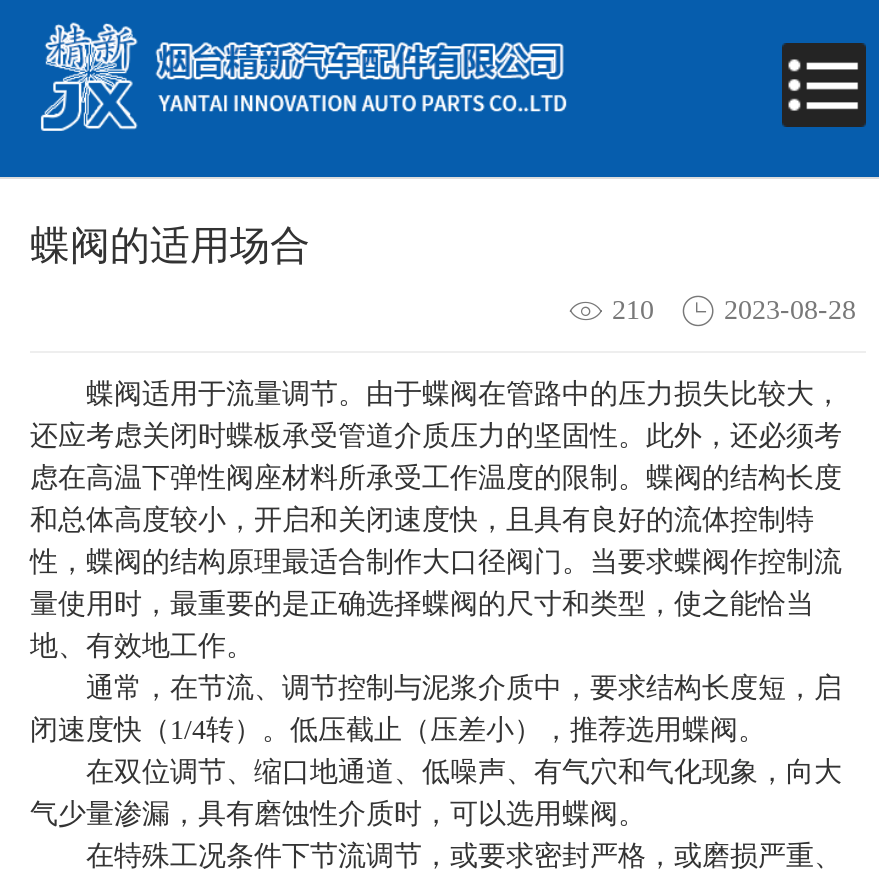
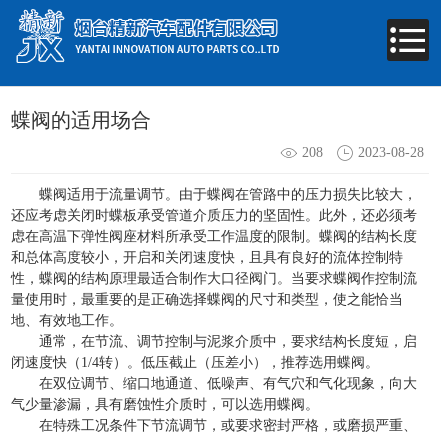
- 210
+ 208
